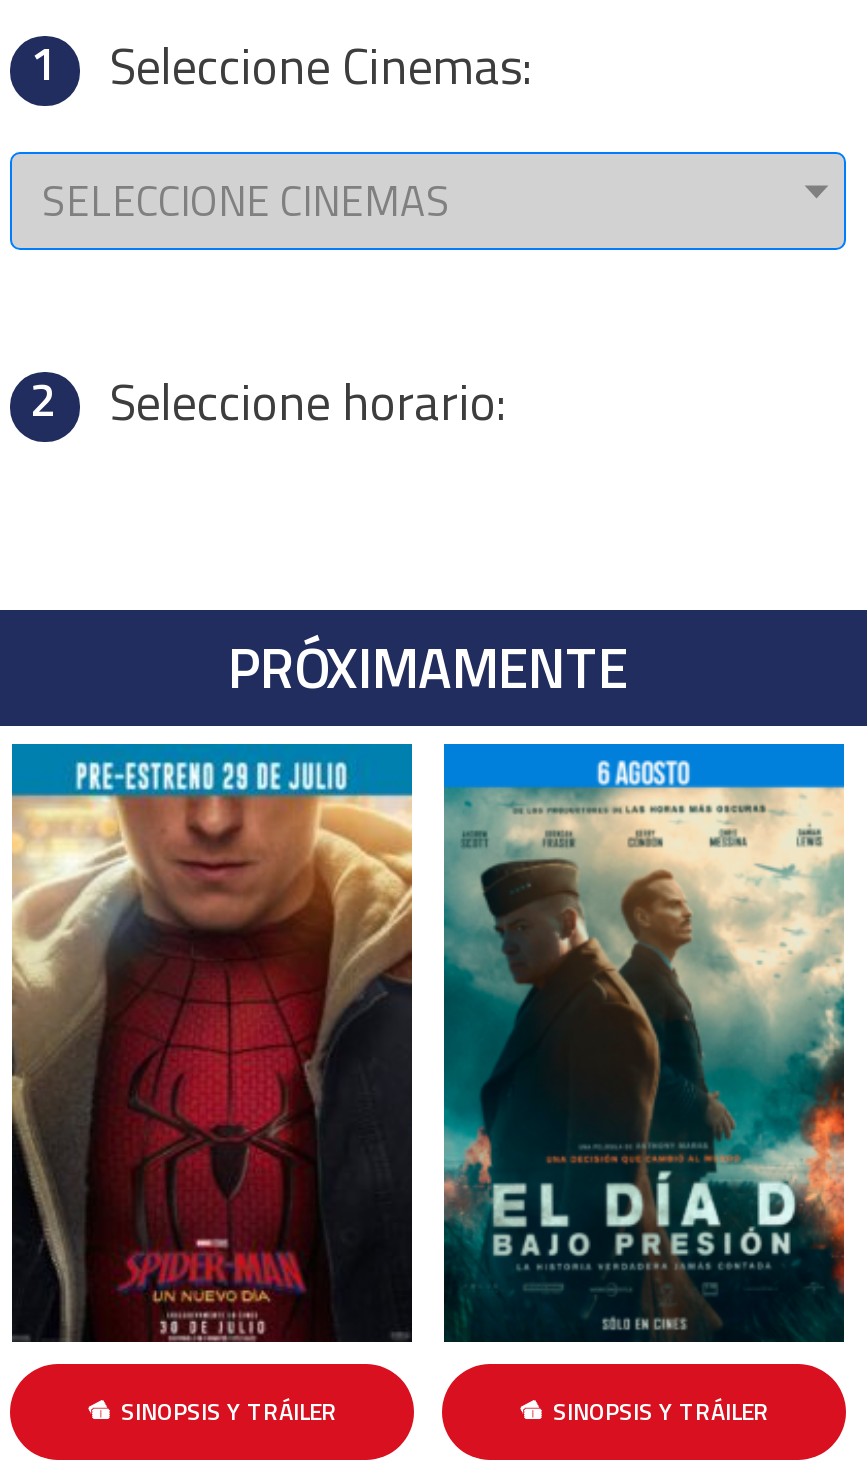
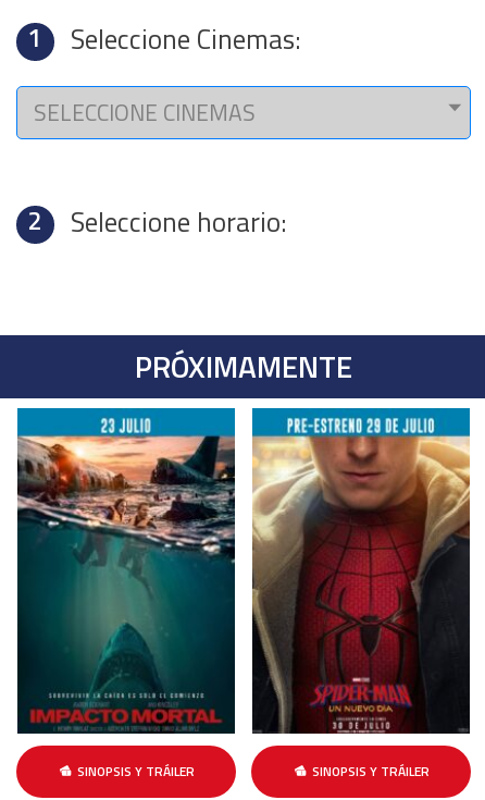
- [image]
+ [image]

- [image]
+ [image]
